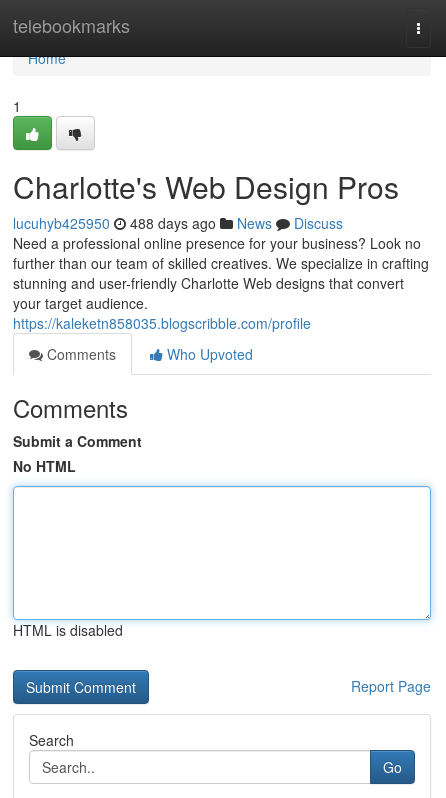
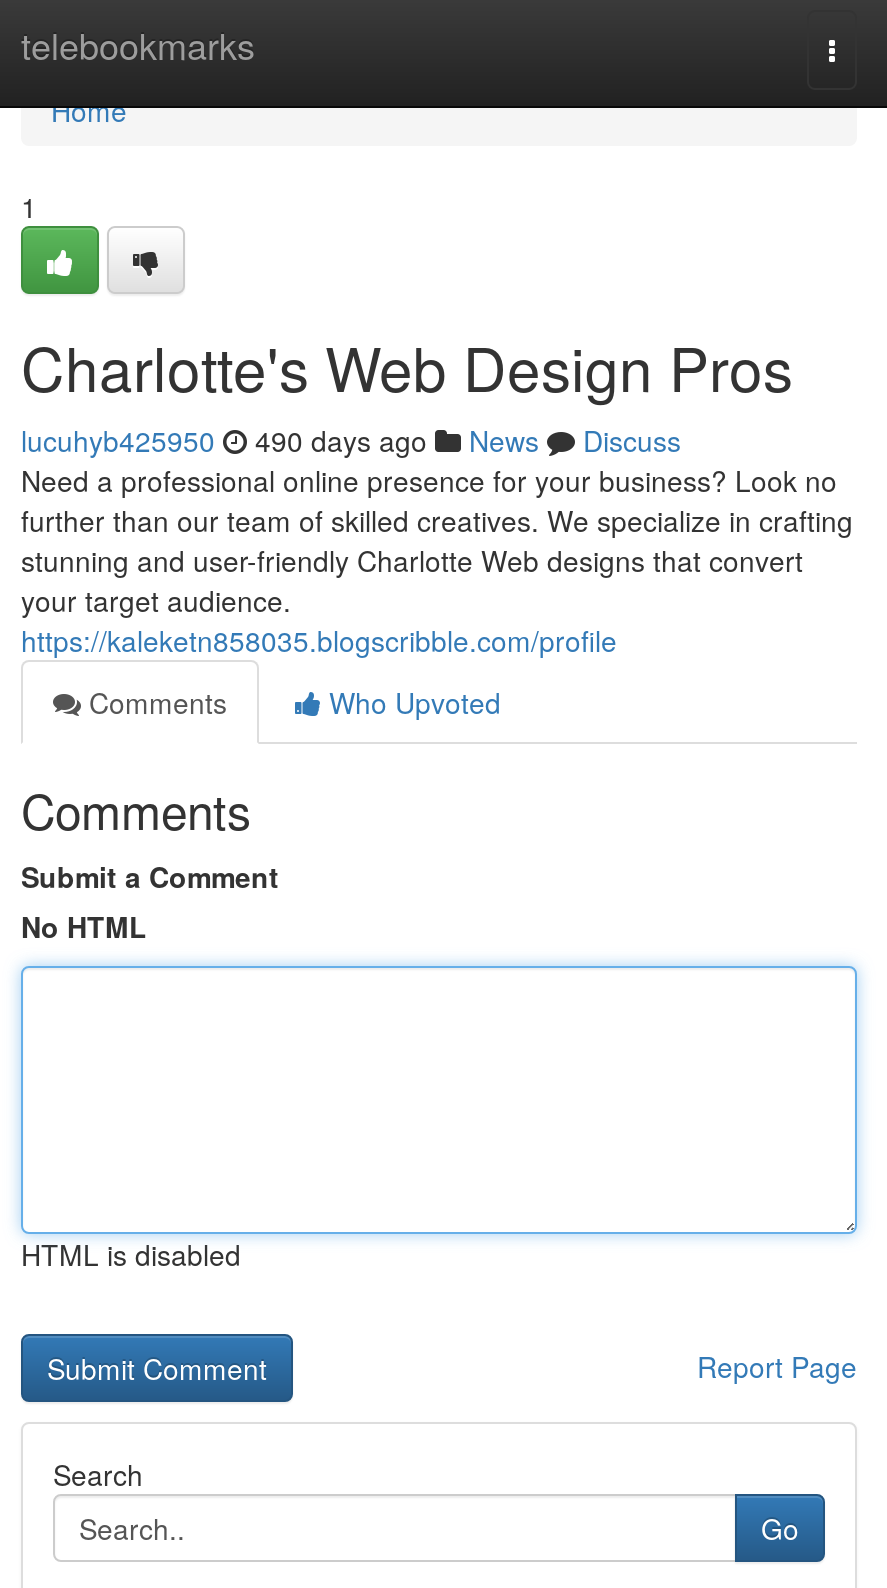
- lucuhyb425950 488 days ago News Discuss
+ lucuhyb425950 490 days ago News Discuss
